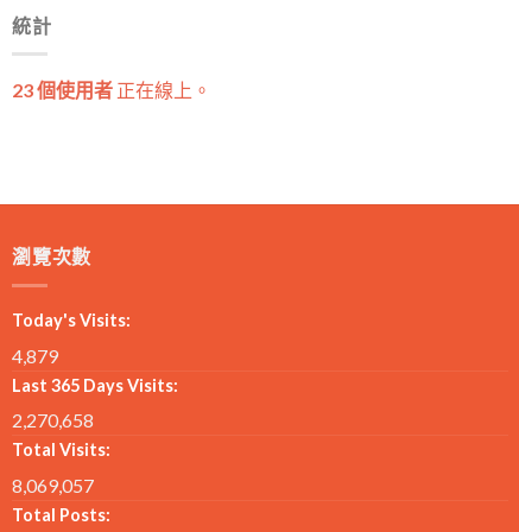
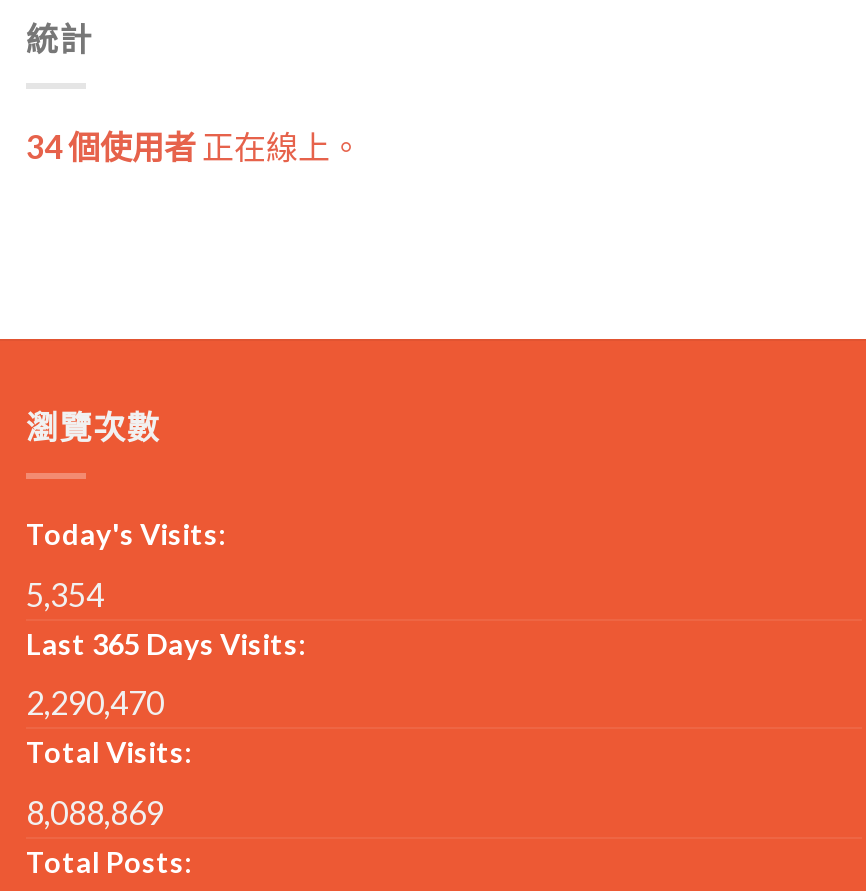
- 23 個使用者正在線上。
+ 34 個使用者正在線上。

- 4,879
+ 5,354

- 2,270,658
+ 2,290,470

- 8,069,057
+ 8,088,869
